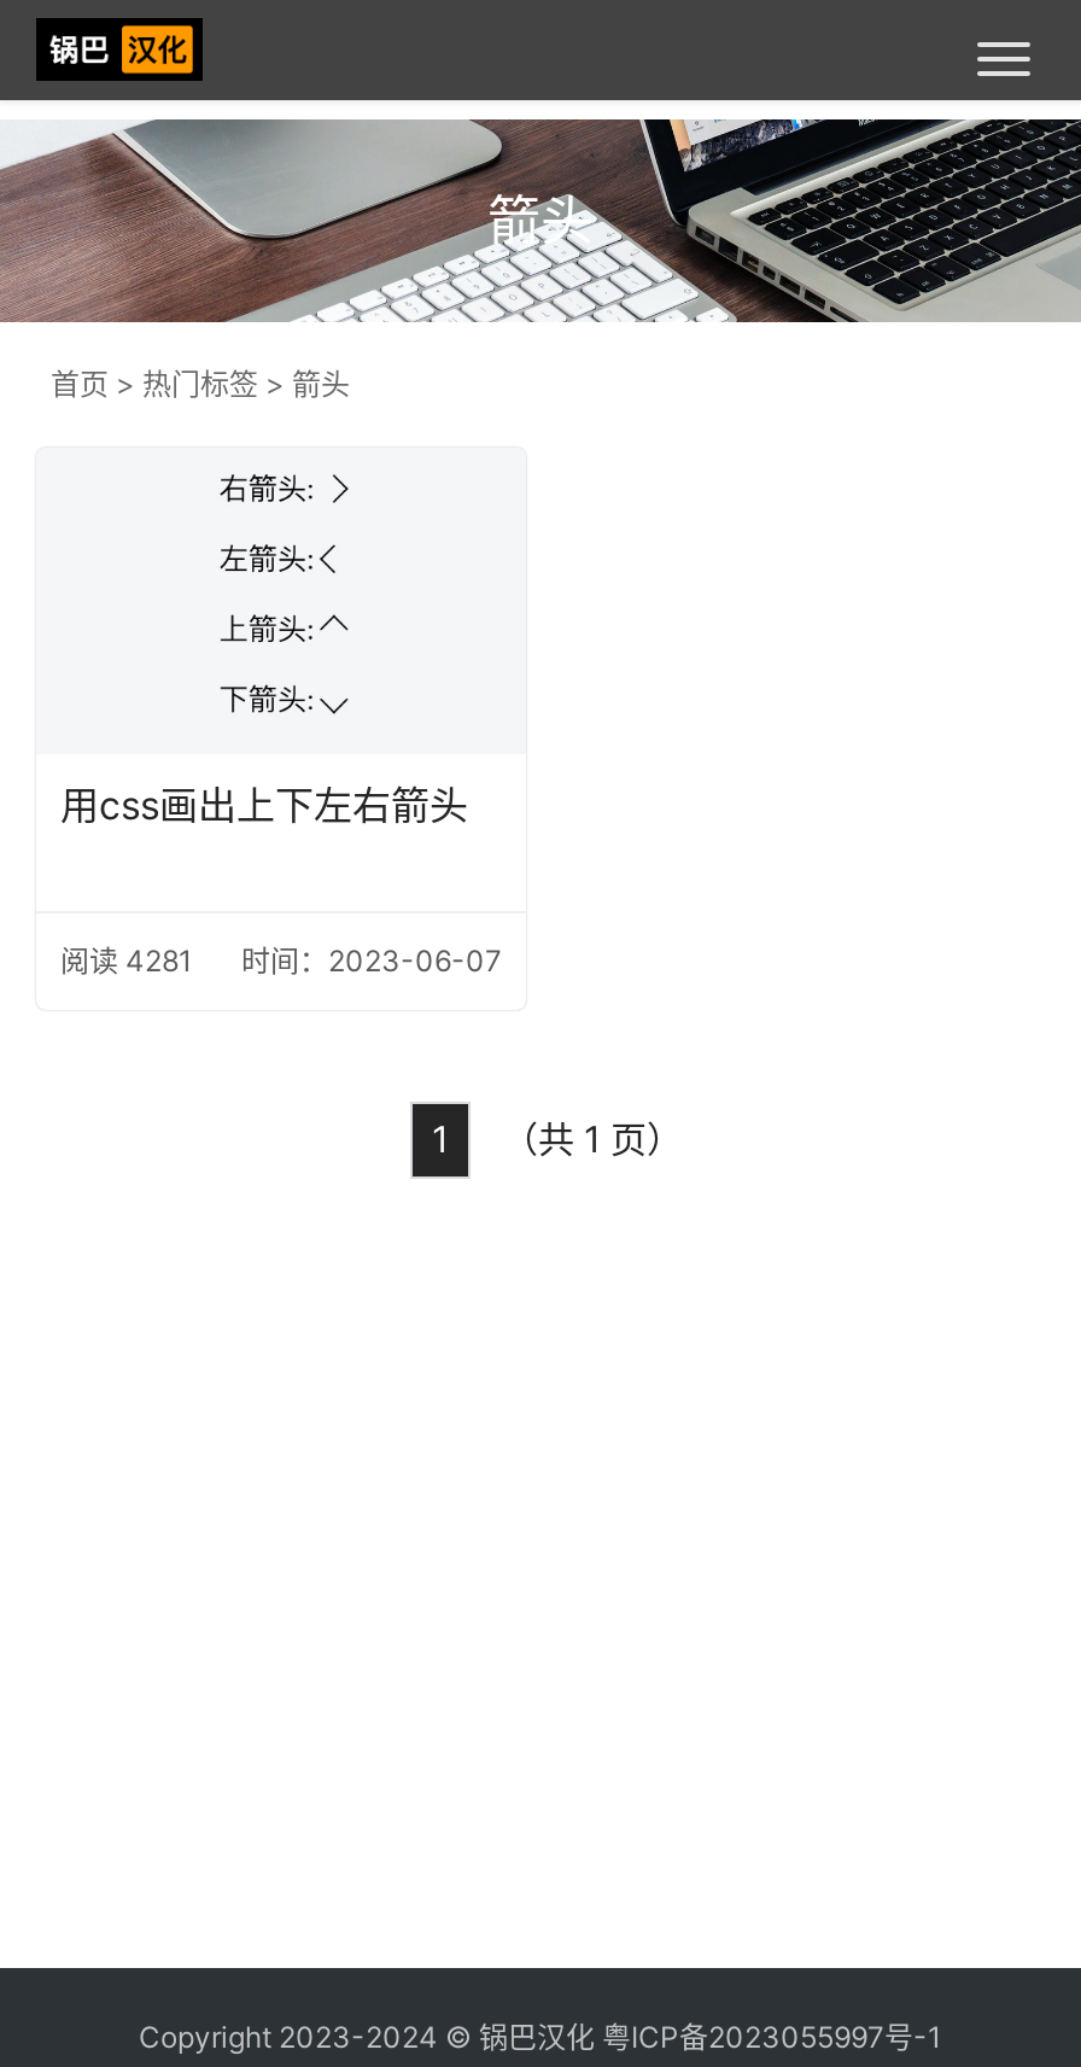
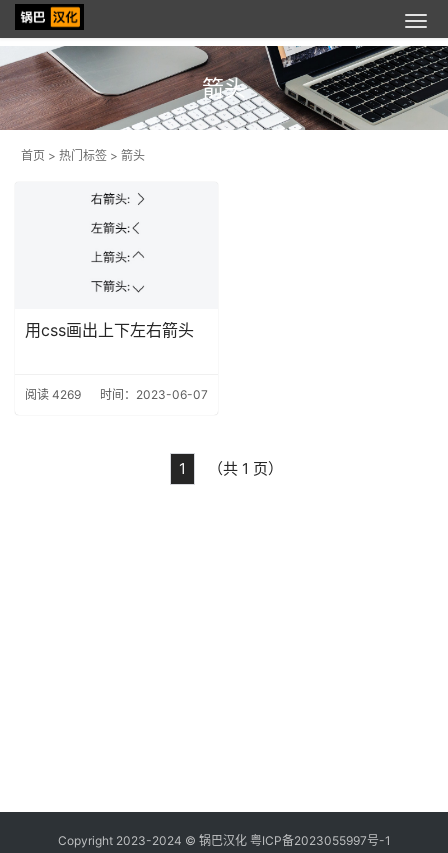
- 阅读 4281 时间：2023-06-07
+ 阅读 4269 时间：2023-06-07
